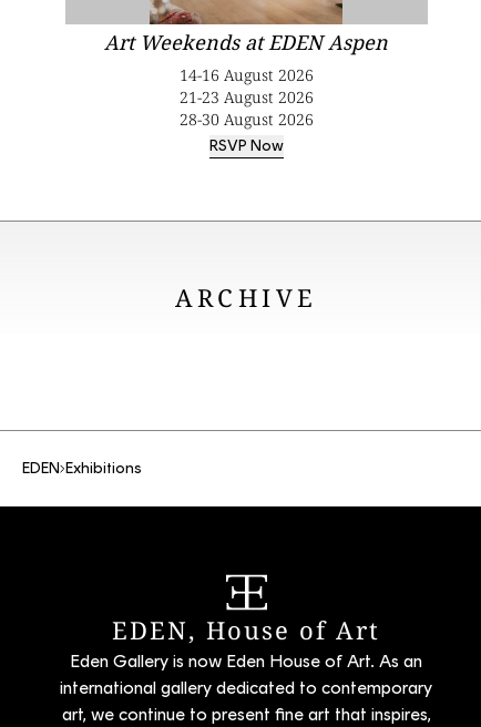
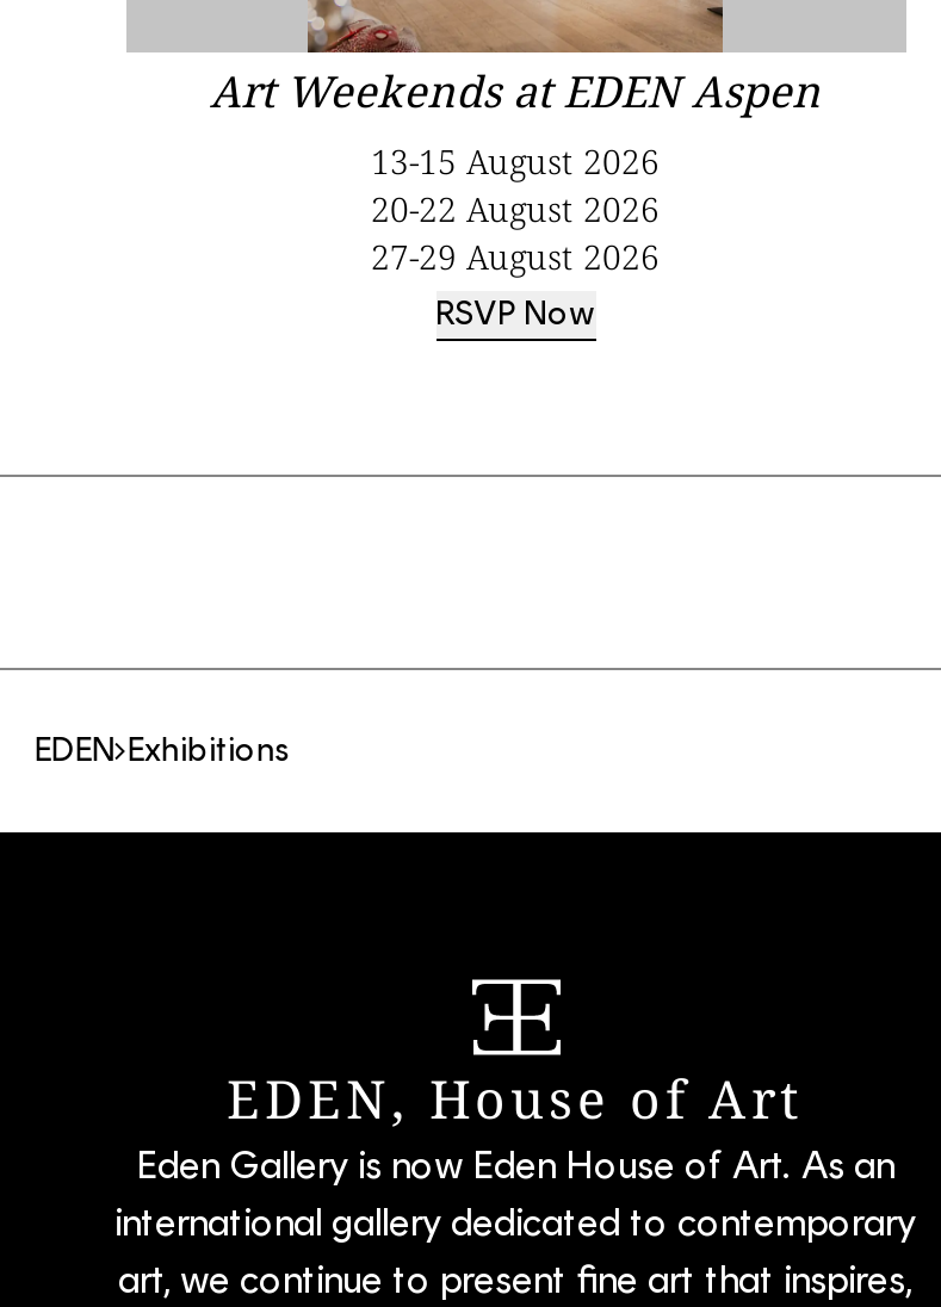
- 14-16 August 2026
+ 13-15 August 2026

- 21-23 August 2026
+ 20-22 August 2026

- 28-30 August 2026
+ 27-29 August 2026

- ARCHIVE
